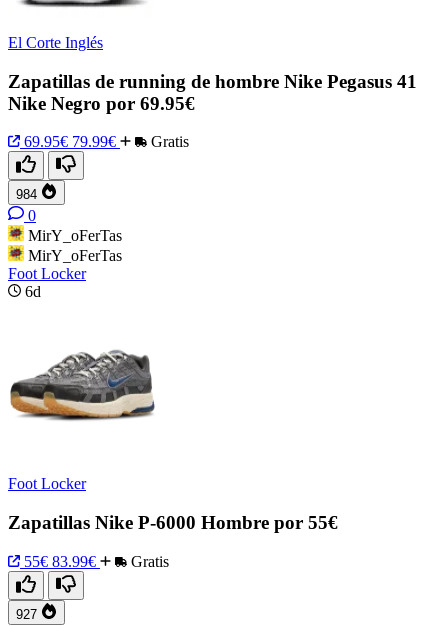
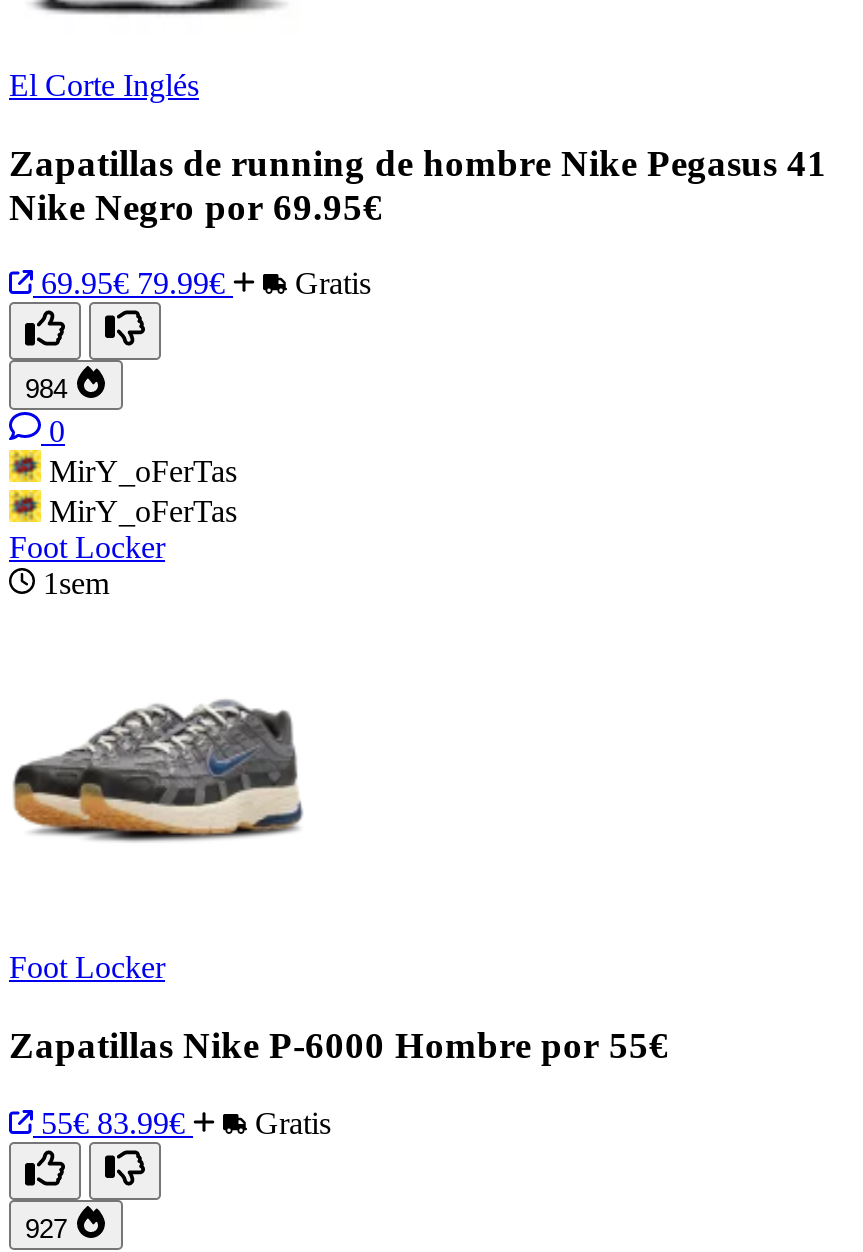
- 6d
+ 1sem
